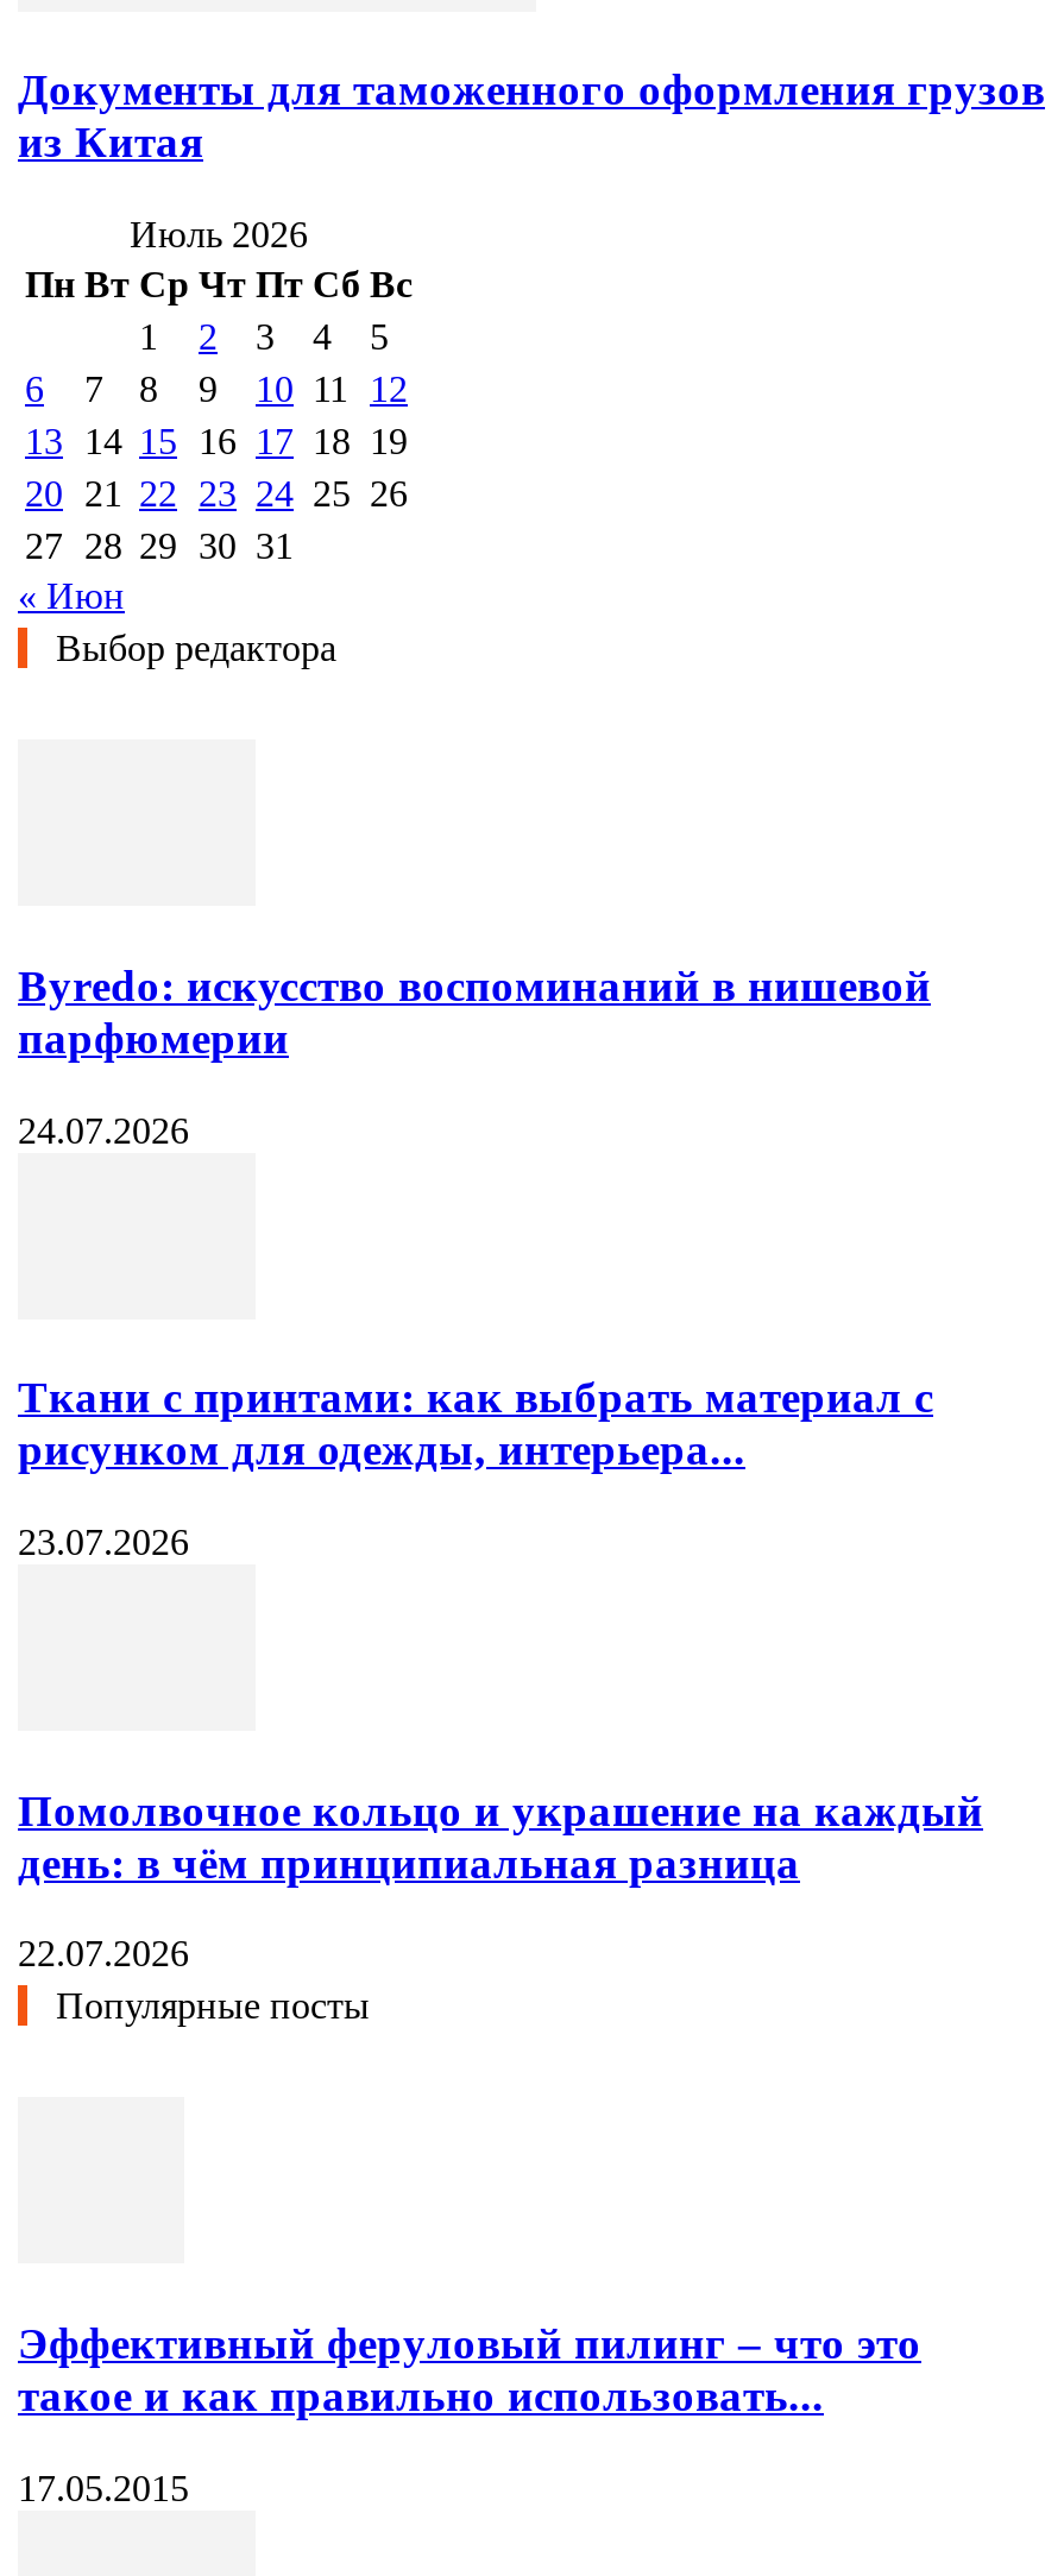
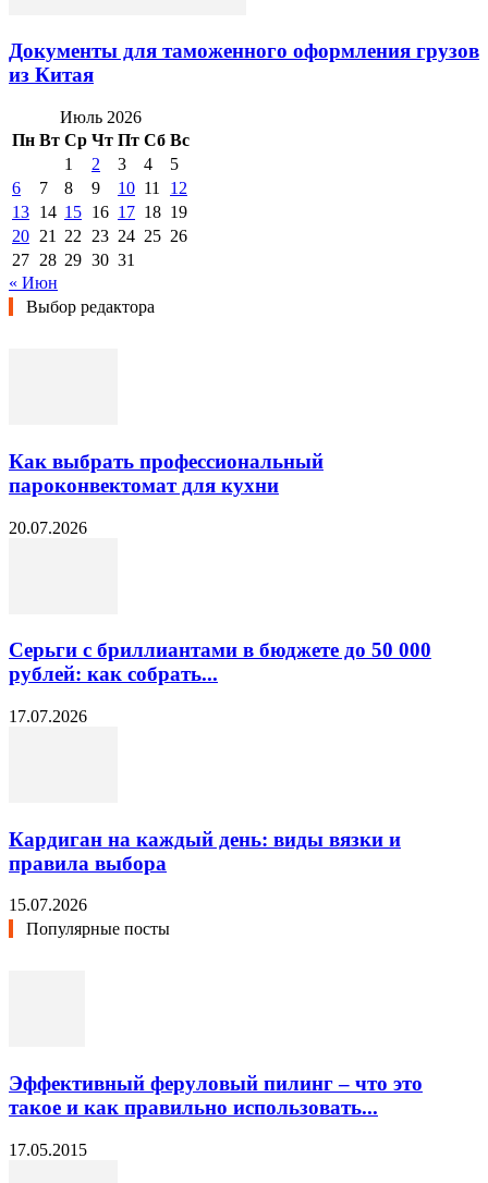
- Byredo: искусство воспоминаний в нишевой
- парфюмерии
+ Как выбрать профессиональный
+ пароконвектомат для кухни

- 24.07.2026
+ 20.07.2026

- Ткани с принтами: как выбрать материал с
- рисунком для одежды, интерьера...
+ Серьги с бриллиантами в бюджете до 50 000
+ рублей: как собрать...

- 23.07.2026
+ 17.07.2026

- Помолвочное кольцо и украшение на каждый
- день: в чём принципиальная разница
+ Кардиган на каждый день: виды вязки и
+ правила выбора

- 22.07.2026
+ 15.07.2026
